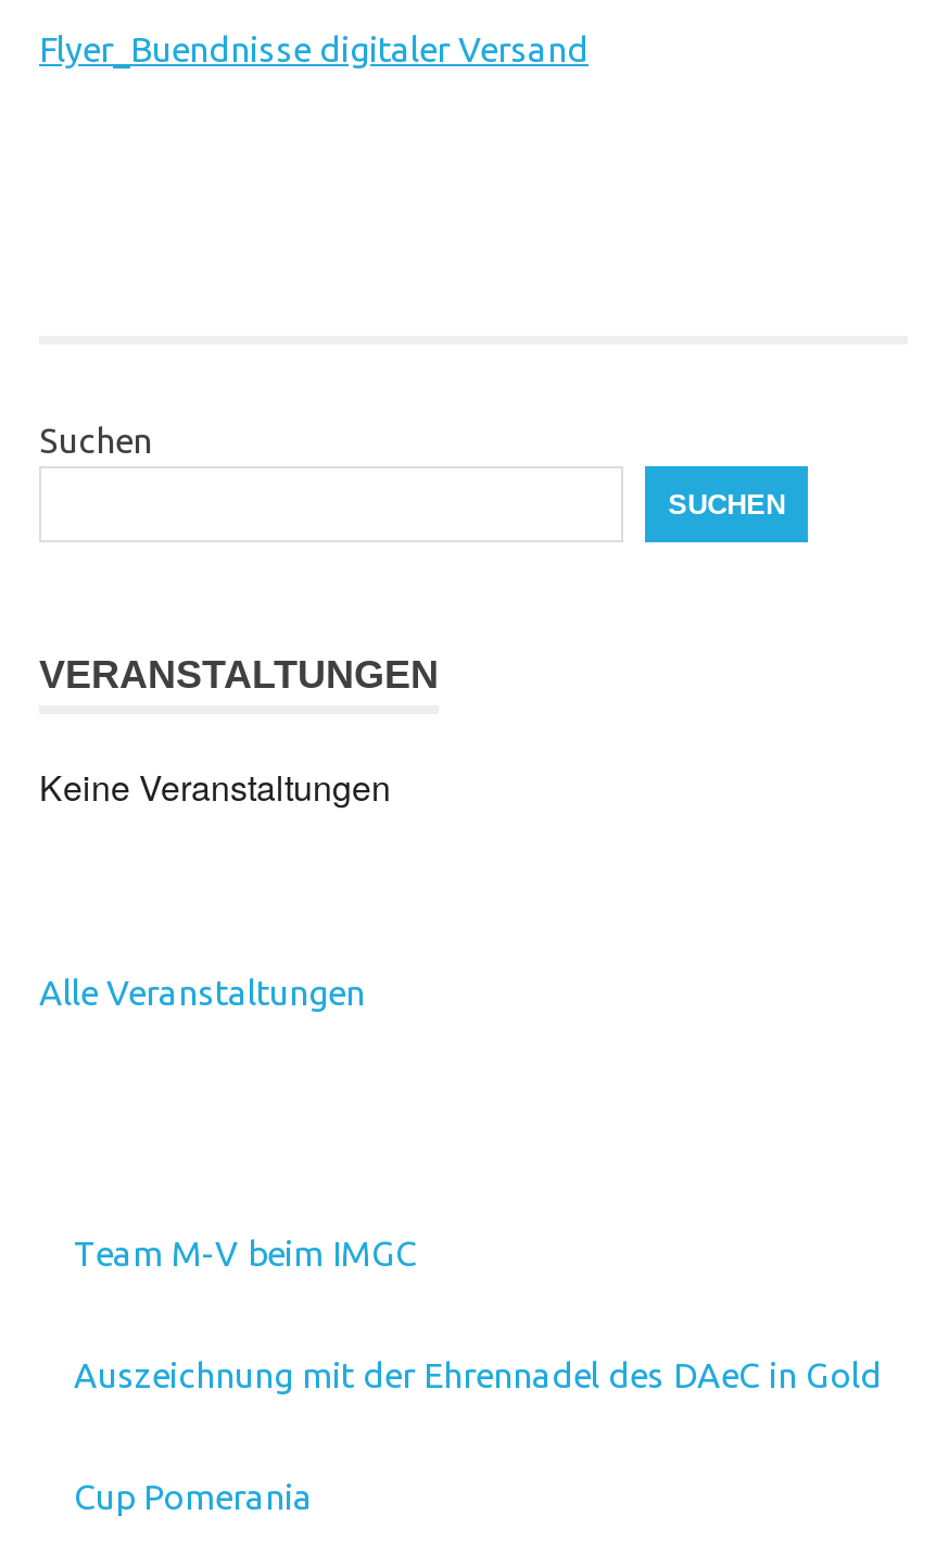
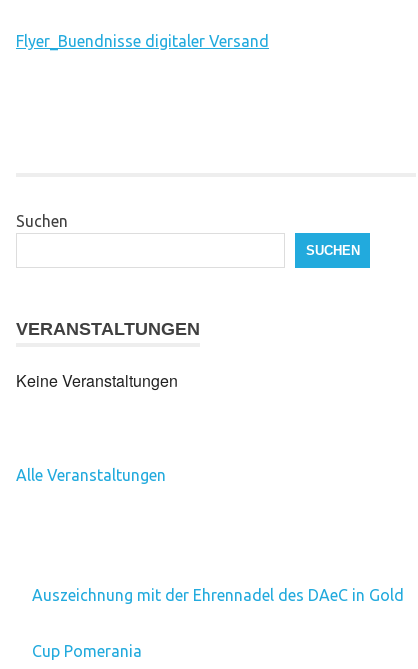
- Team M-V beim IMGC
